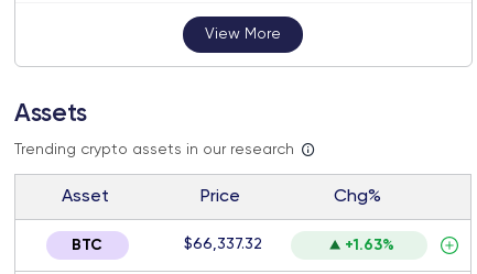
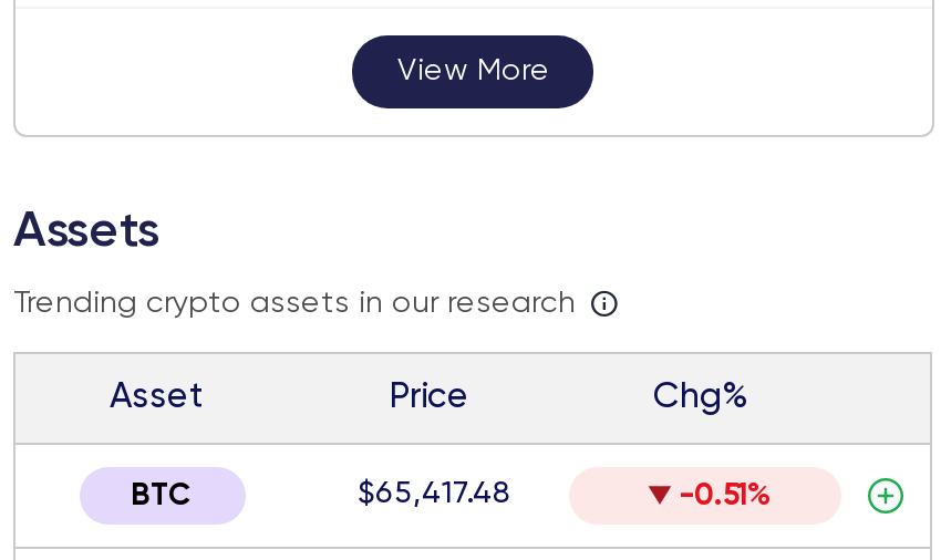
- $66,337.32
+ $65,417.48

- +1.63%
+ -0.51%
